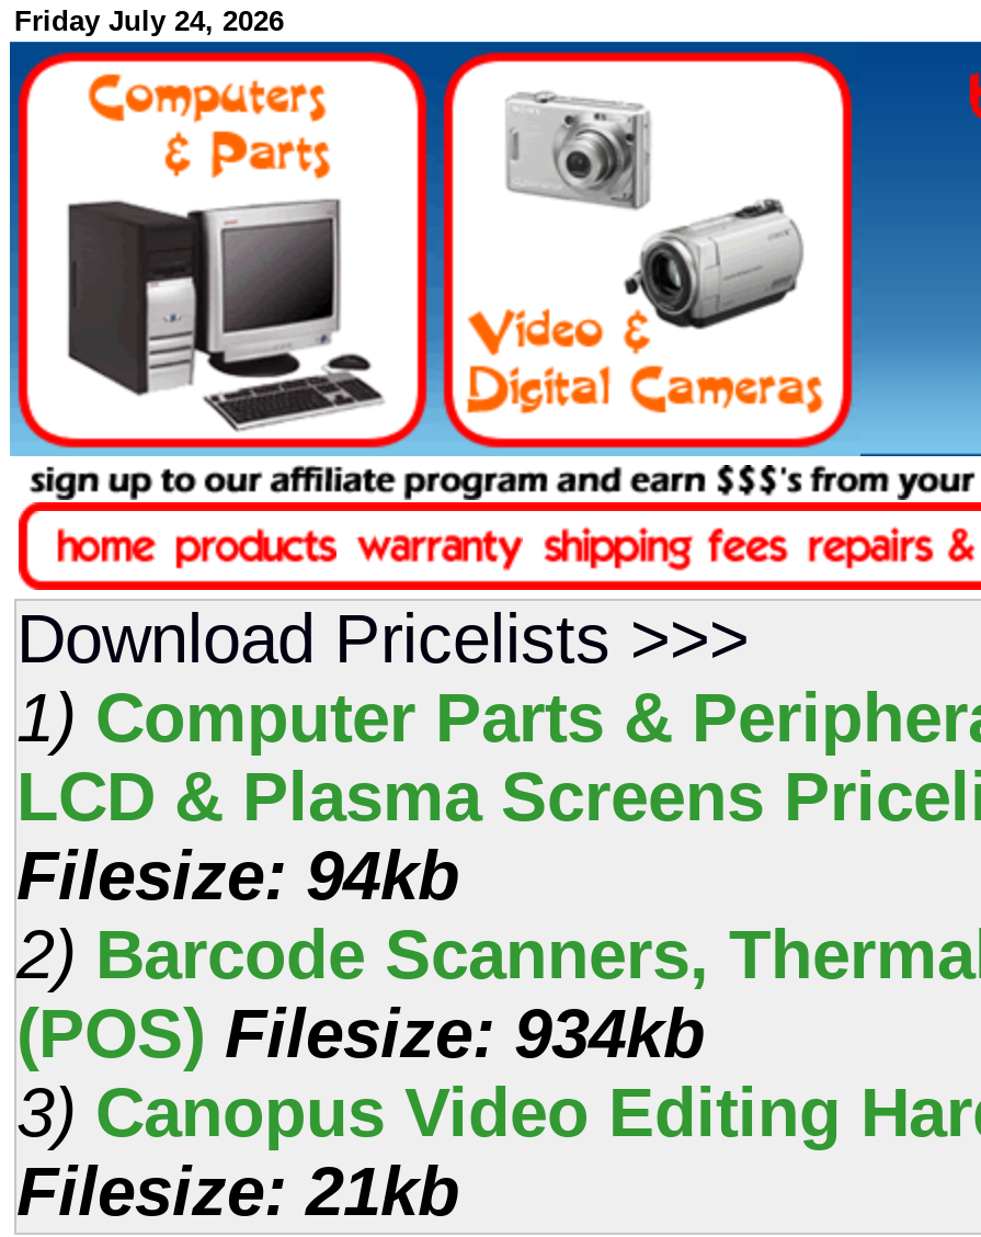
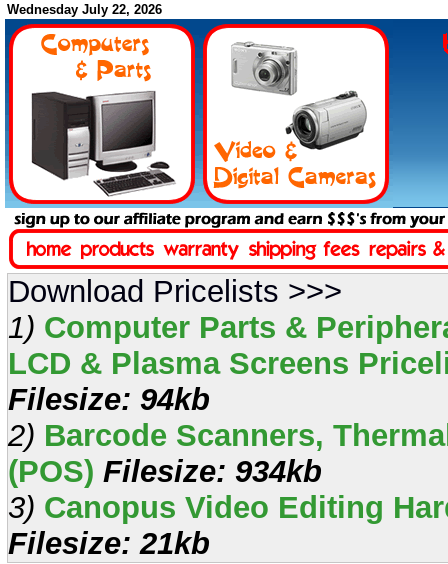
- Friday July 24, 2026
+ Wednesday July 22, 2026
